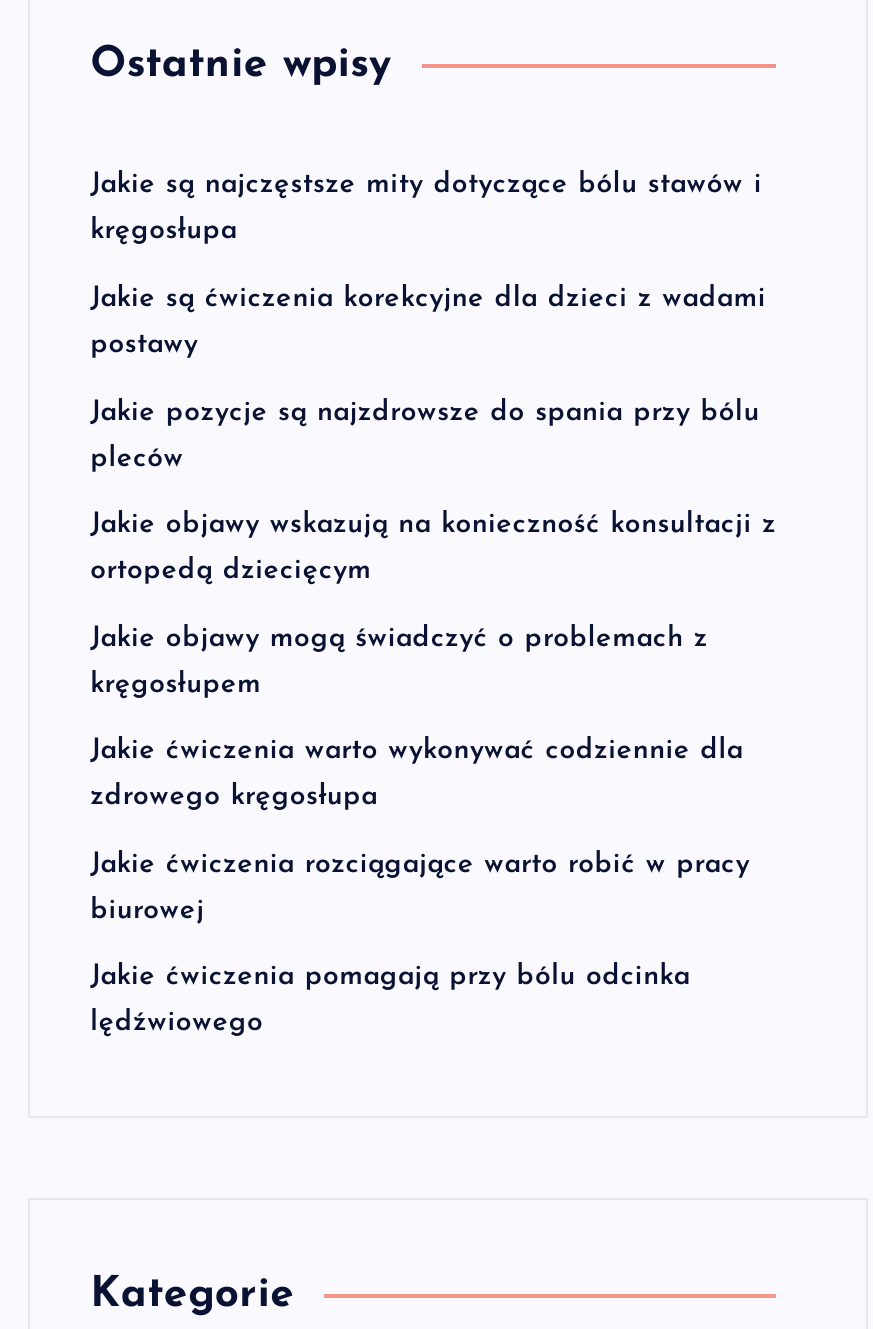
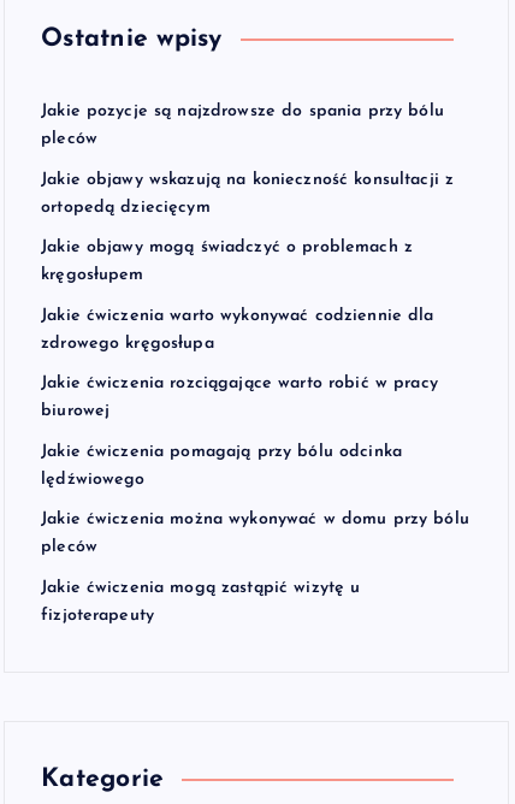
- Jakie są najczęstsze mity dotyczące bólu stawów i
- kręgosłupa
- Jakie są ćwiczenia korekcyjne dla dzieci z wadami
- postawy

moved up: Jakie pozycje są najzdrowsze do spania przy bólu | pleców | Jakie objawy wskazują na konieczność konsultacji z | ... | Jakie ćwiczenia pomagają przy bólu odcinka | lędźwiowego

+ Jakie ćwiczenia można wykonywać w domu przy bólu
+ pleców
+ Jakie ćwiczenia mogą zastąpić wizytę u
+ fizjoterapeuty
